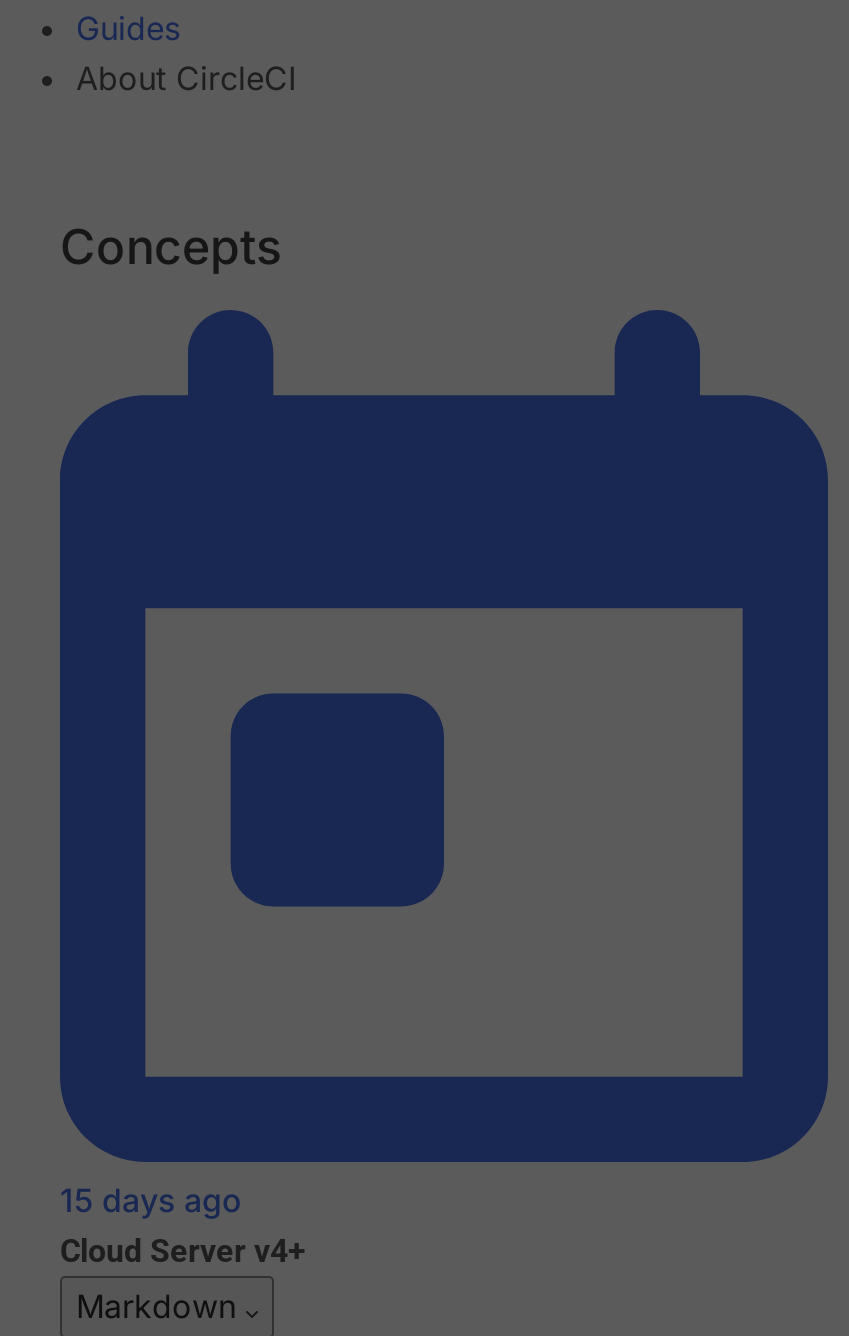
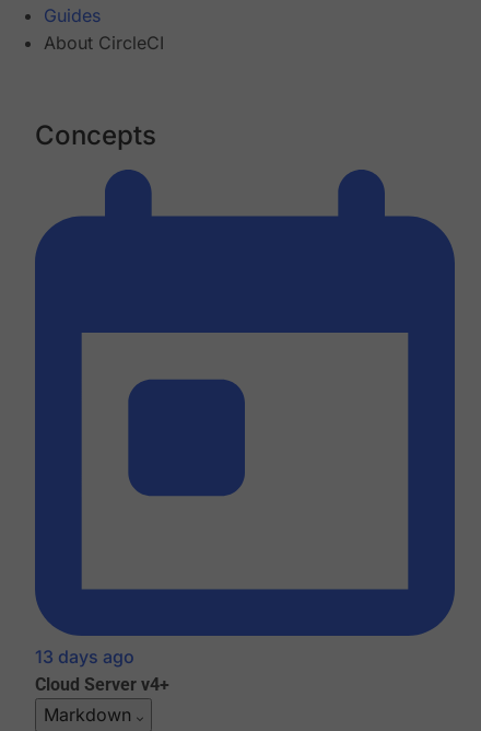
- 15 days ago
+ 13 days ago
